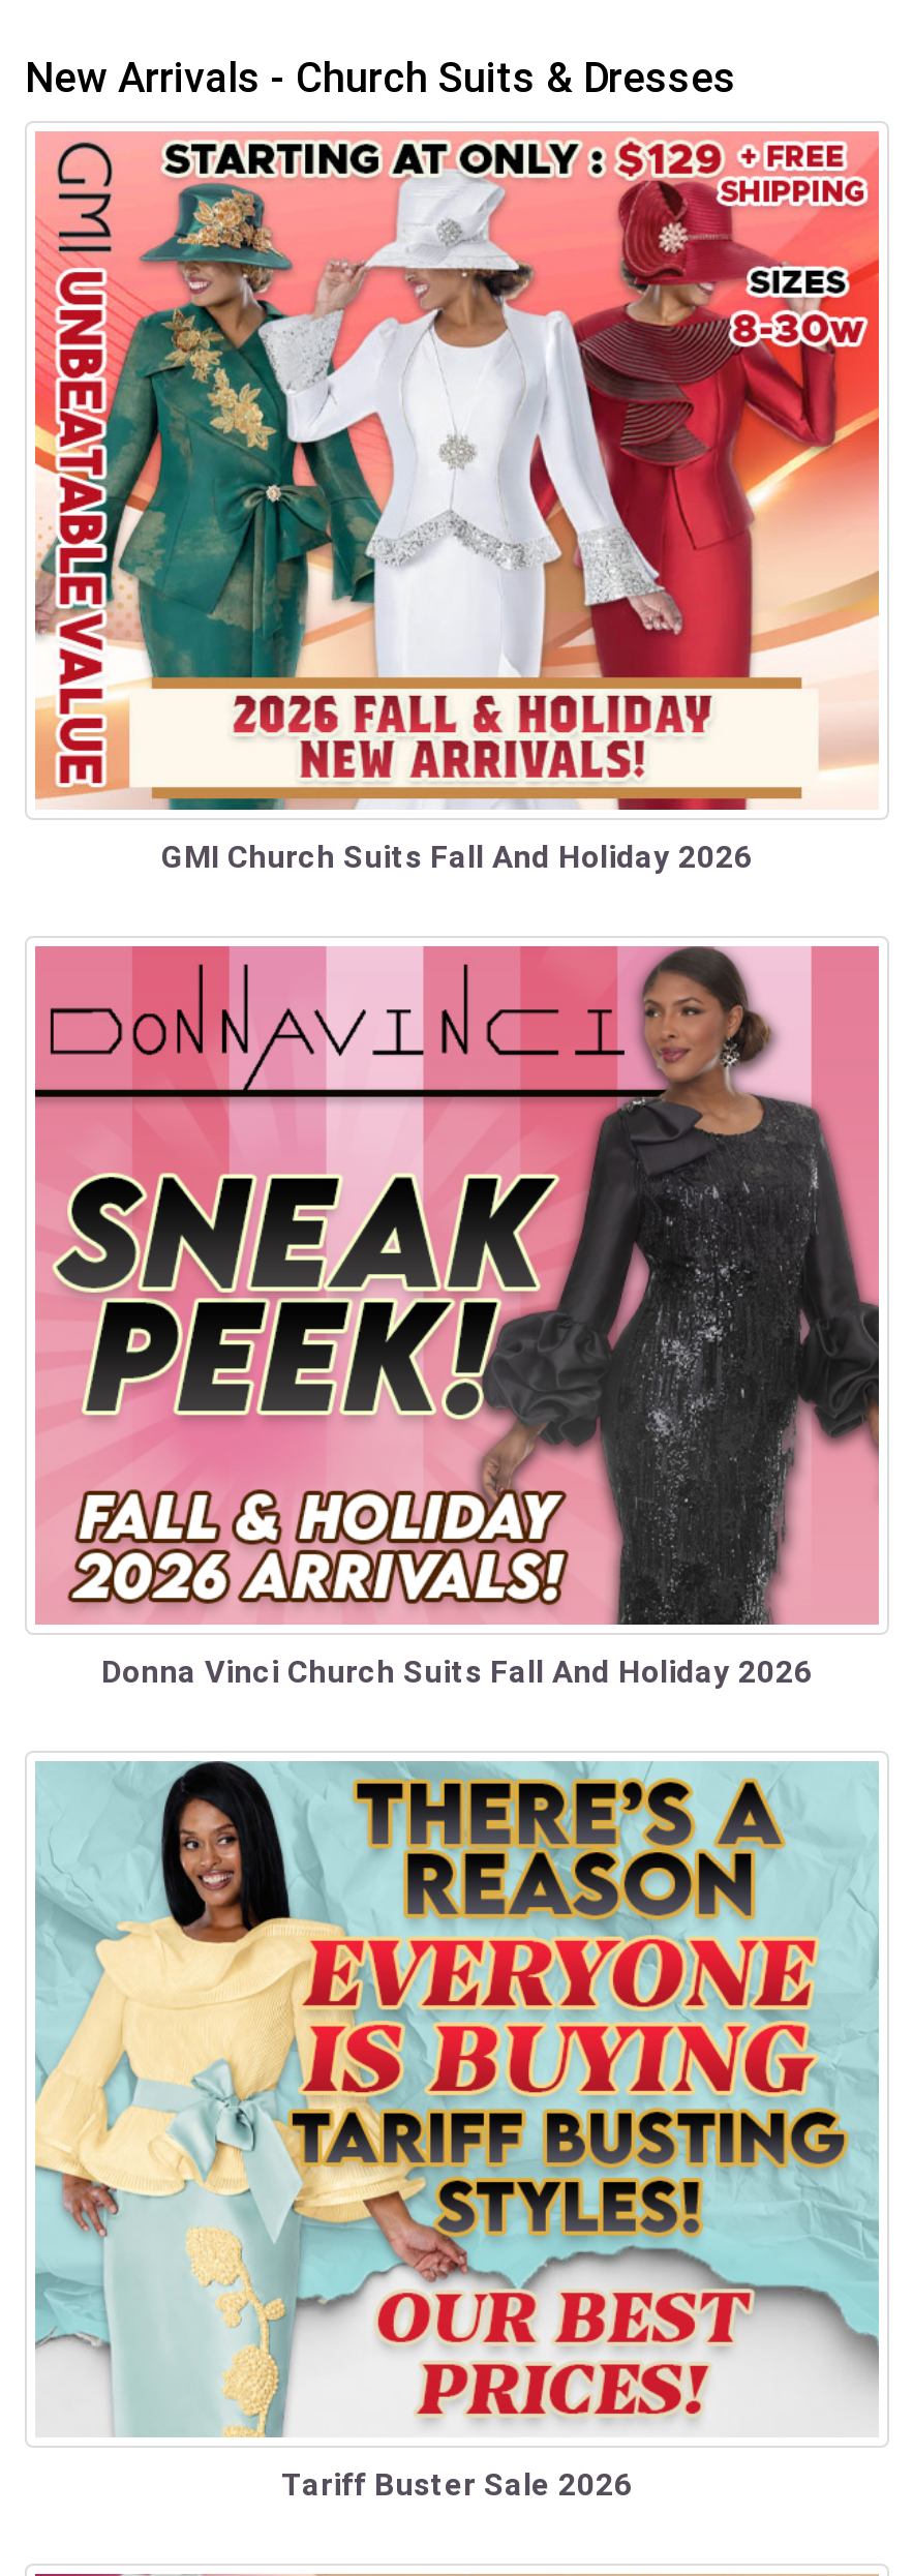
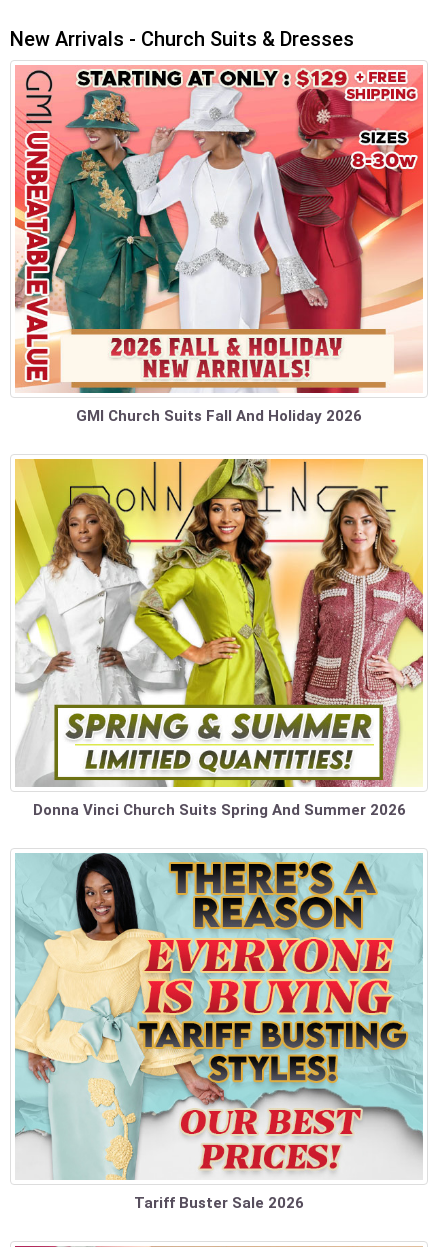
- [image]
- Donna Vinci Church Suits Fall And Holiday 2026
+ [image]
+ Donna Vinci Church Suits Spring And Summer 2026
